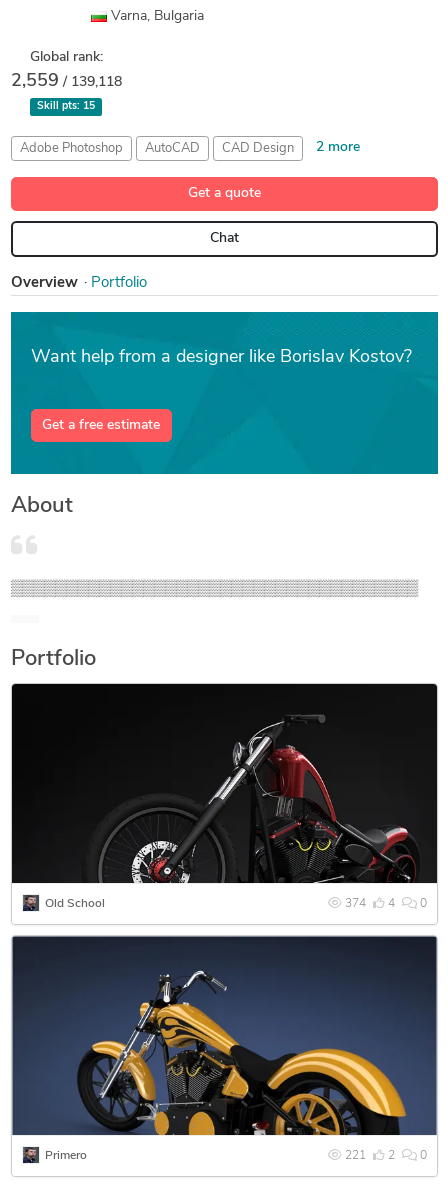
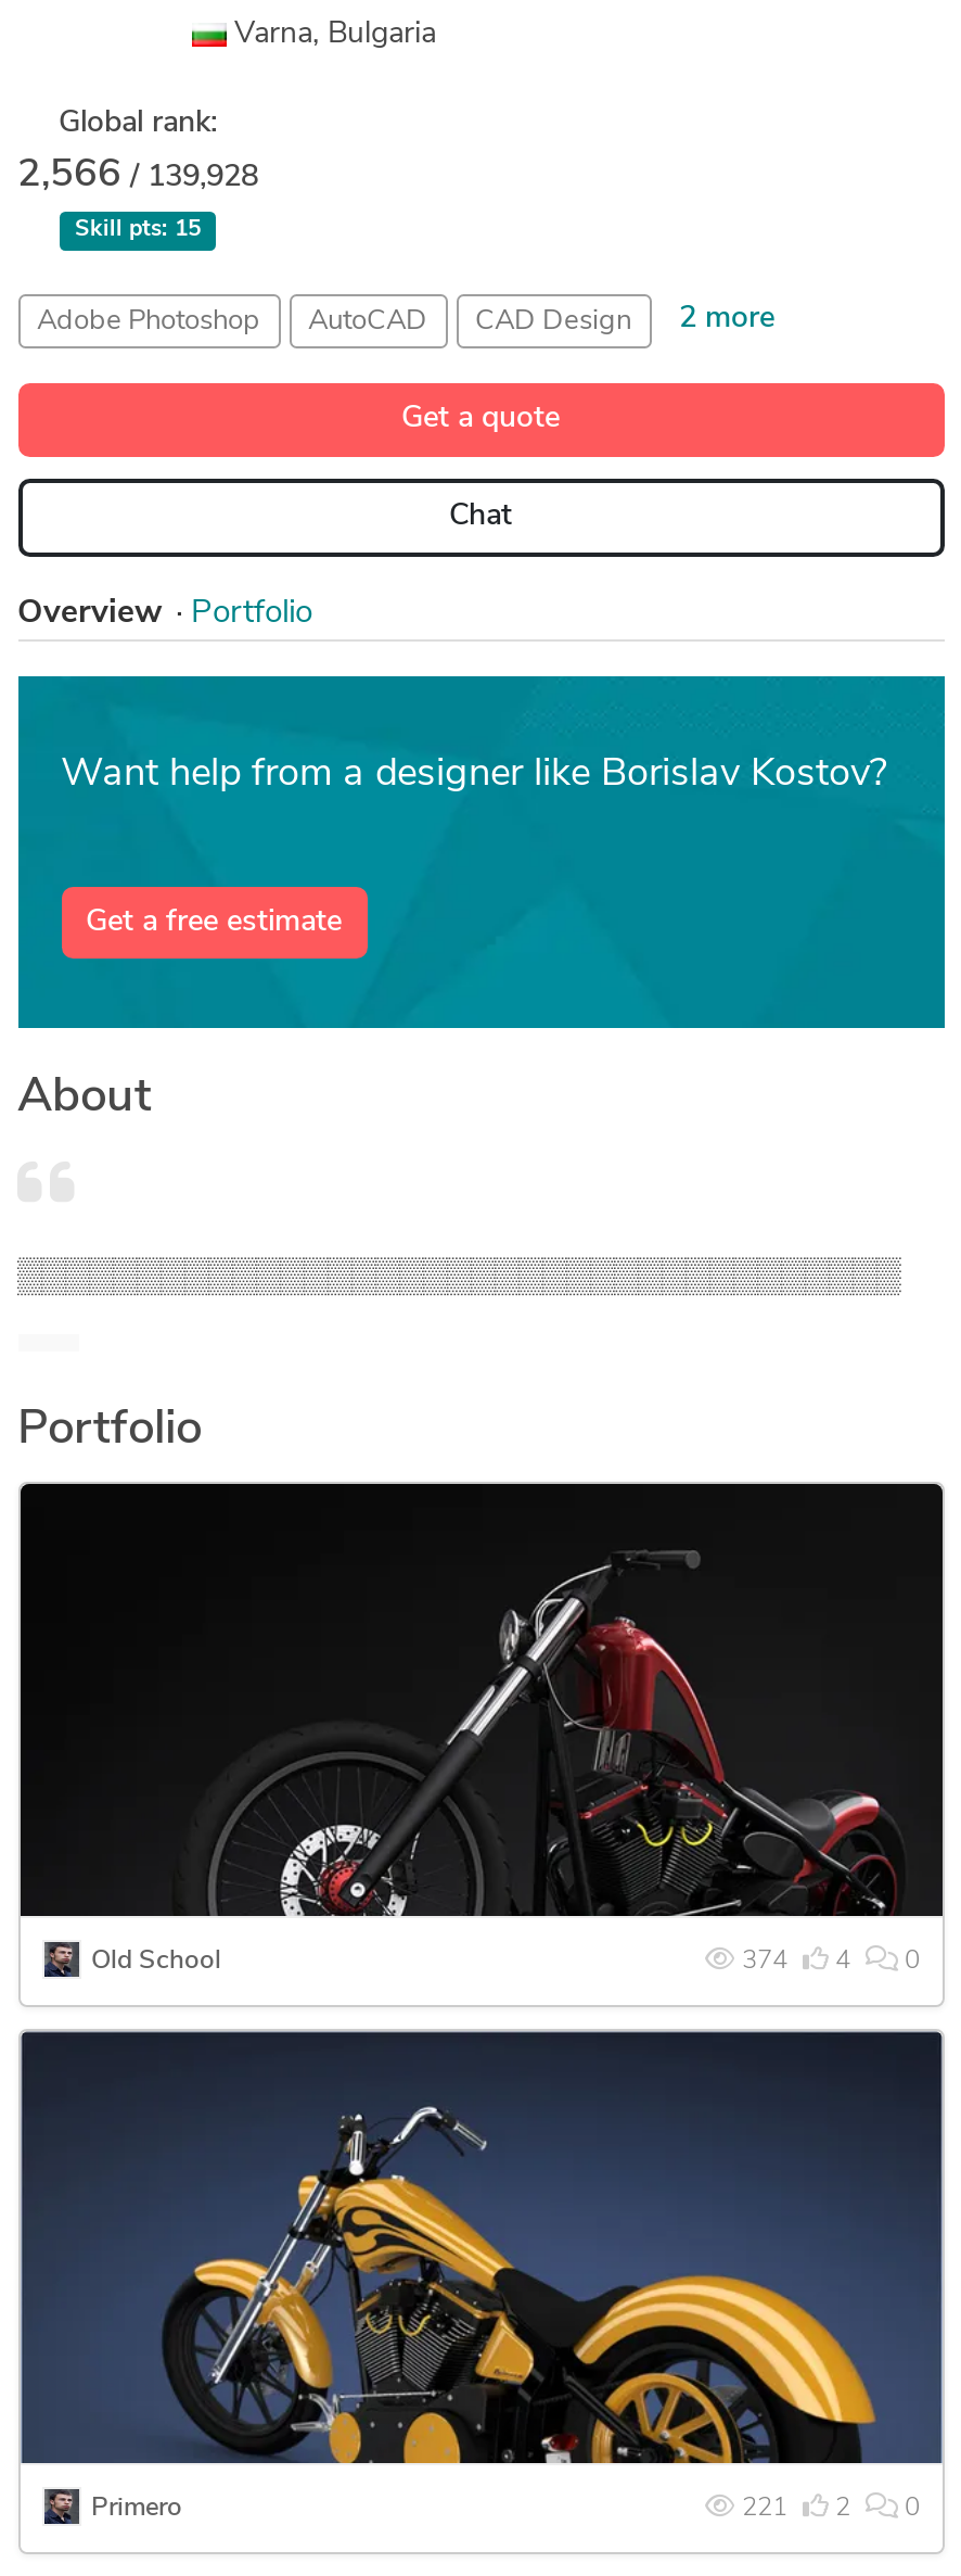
- 2,559 / 139,118
+ 2,566 / 139,928
